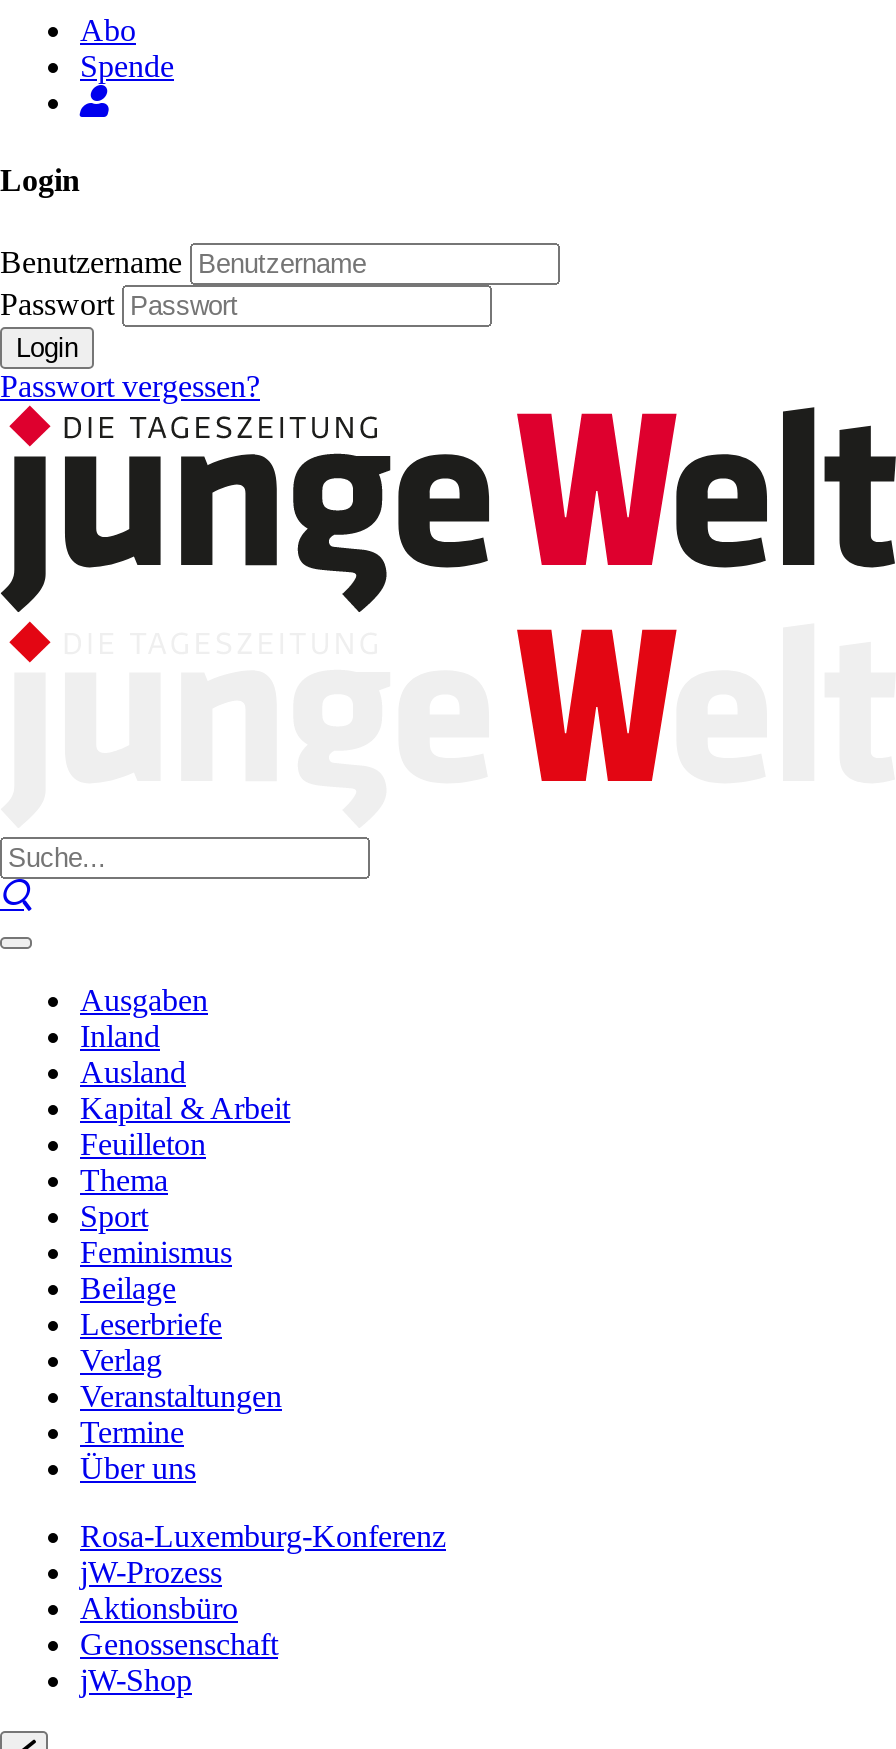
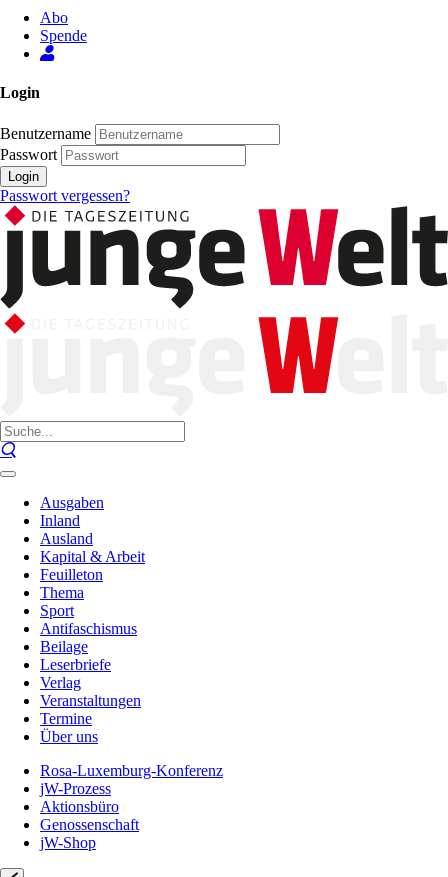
- Feminismus
+ Antifaschismus
